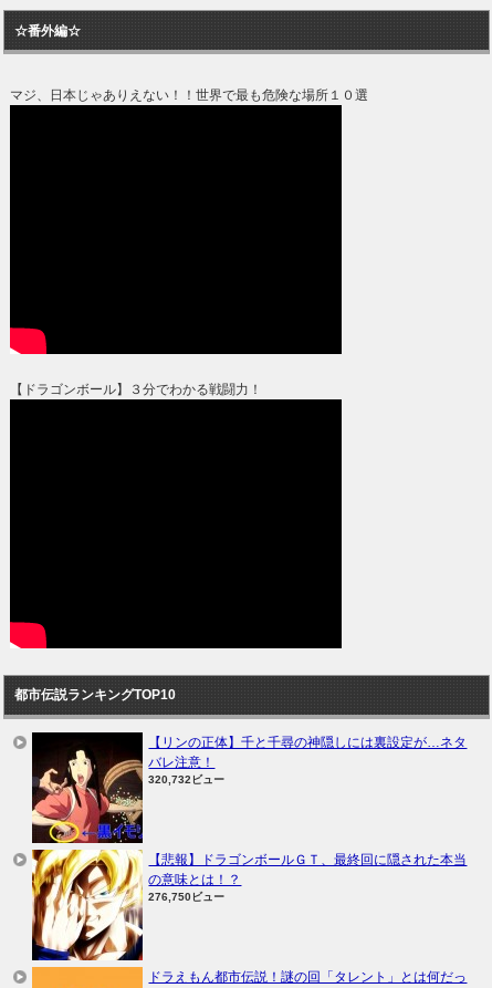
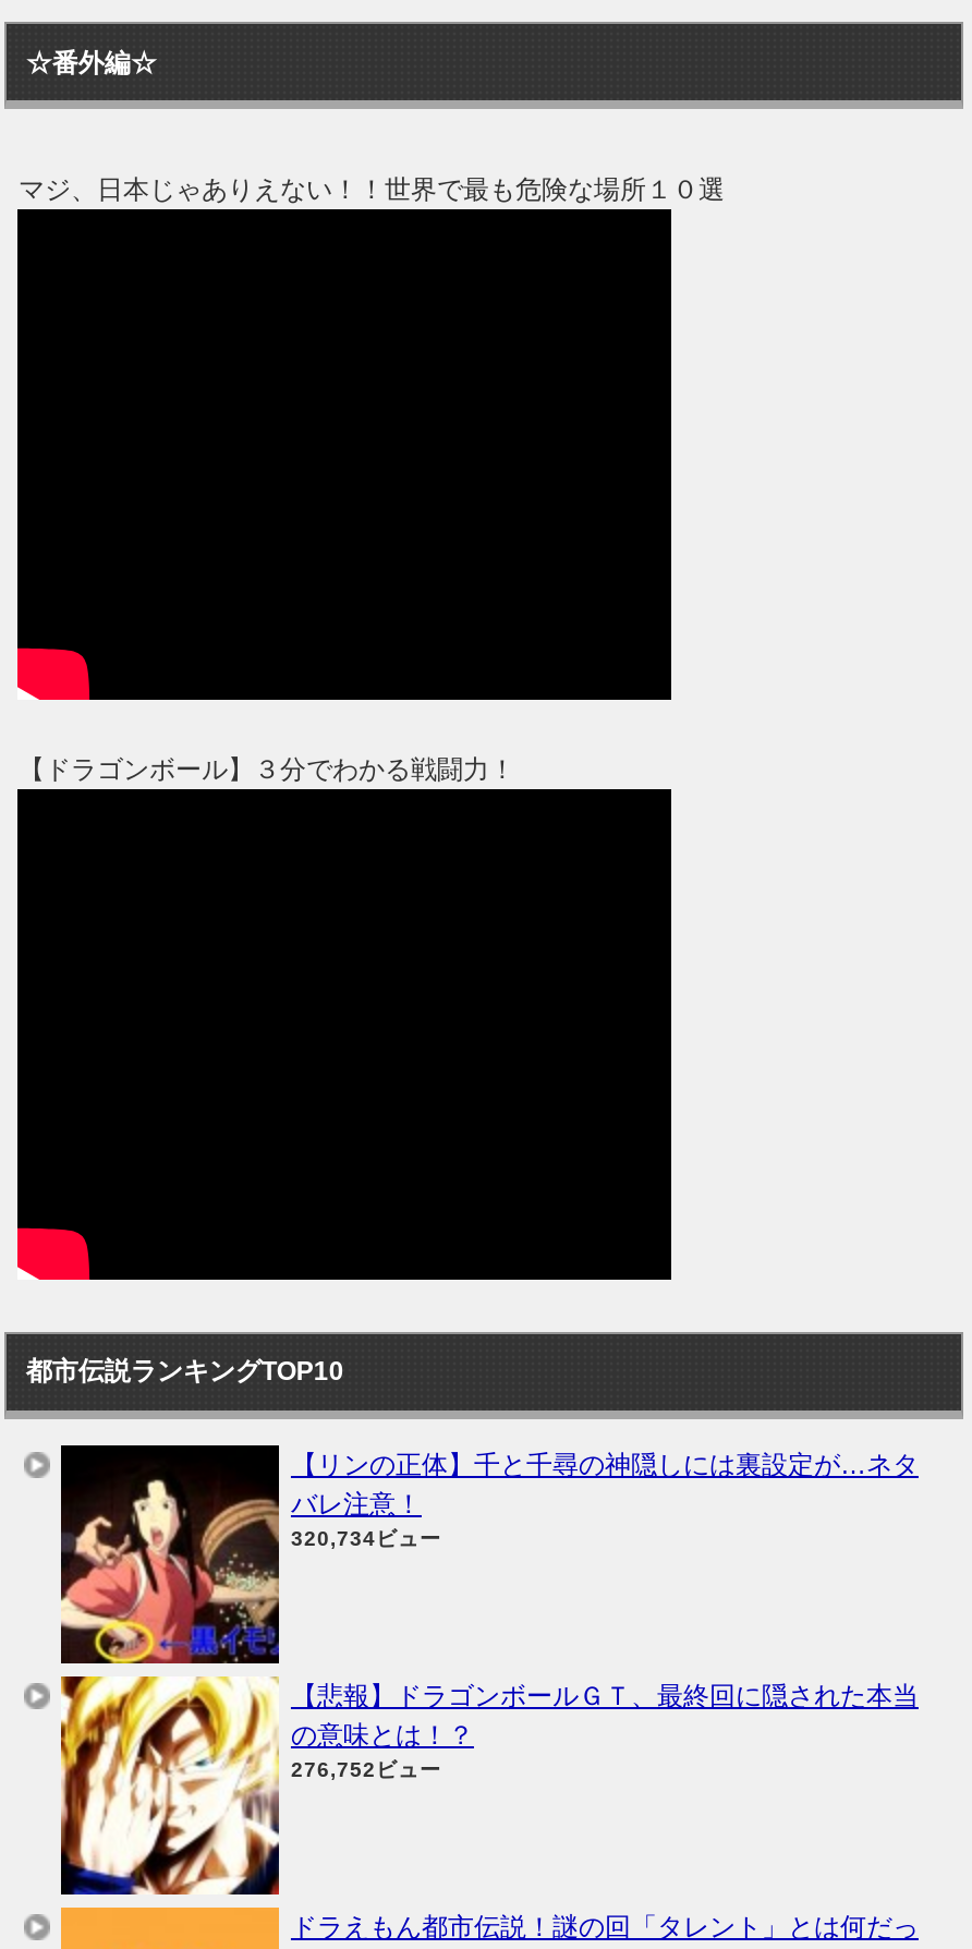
- 320,732ビュー
+ 320,734ビュー

- 276,750ビュー
+ 276,752ビュー
